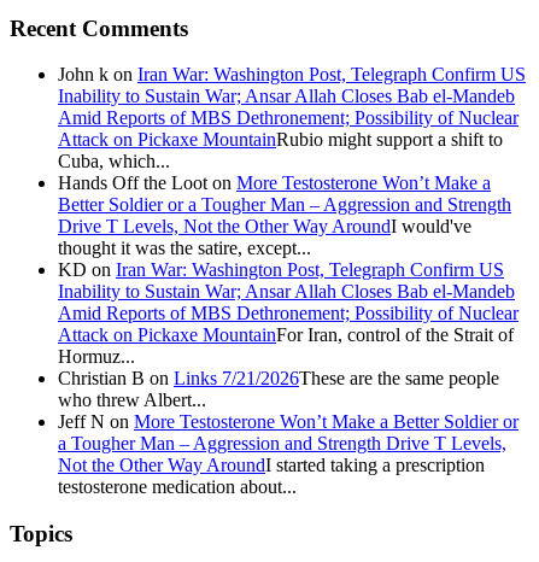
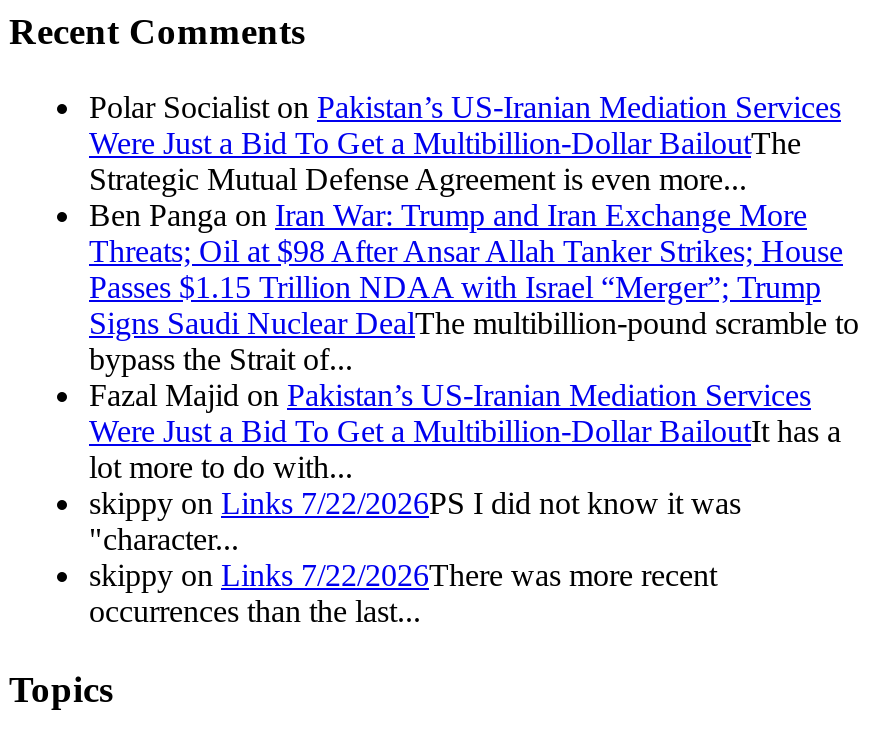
- John k on Iran War: Washington Post, Telegraph Confirm US
- Inability to Sustain War; Ansar Allah Closes Bab el-Mandeb
- Amid Reports of MBS Dethronement; Possibility of Nuclear
- Attack on Pickaxe MountainRubio might support a shift to
- Cuba, which...
- Hands Off the Loot on More Testosterone Won’t Make a
- Better Soldier or a Tougher Man – Aggression and Strength
- Drive T Levels, Not the Other Way AroundI would've
- thought it was the satire, except...
- KD on Iran War: Washington Post, Telegraph Confirm US
- Inability to Sustain War; Ansar Allah Closes Bab el-Mandeb
- Amid Reports of MBS Dethronement; Possibility of Nuclear
- Attack on Pickaxe MountainFor Iran, control of the Strait of
- Hormuz...
- Christian B on Links 7/21/2026These are the same people
- who threw Albert...
- Jeff N on More Testosterone Won’t Make a Better Soldier or
- a Tougher Man – Aggression and Strength Drive T Levels,
- Not the Other Way AroundI started taking a prescription
- testosterone medication about...
+ Polar Socialist on Pakistan’s US-Iranian Mediation Services
+ Were Just a Bid To Get a Multibillion-Dollar BailoutThe
+ Strategic Mutual Defense Agreement is even more...
+ Ben Panga on Iran War: Trump and Iran Exchange More
+ Threats; Oil at $98 After Ansar Allah Tanker Strikes; House
+ Passes $1.15 Trillion NDAA with Israel “Merger”; Trump
+ Signs Saudi Nuclear DealThe multibillion-pound scramble to
+ bypass the Strait of...
+ Fazal Majid on Pakistan’s US-Iranian Mediation Services
+ Were Just a Bid To Get a Multibillion-Dollar BailoutIt has a
+ lot more to do with...
+ skippy on Links 7/22/2026PS I did not know it was
+ "character...
+ skippy on Links 7/22/2026There was more recent
+ occurrences than the last...
